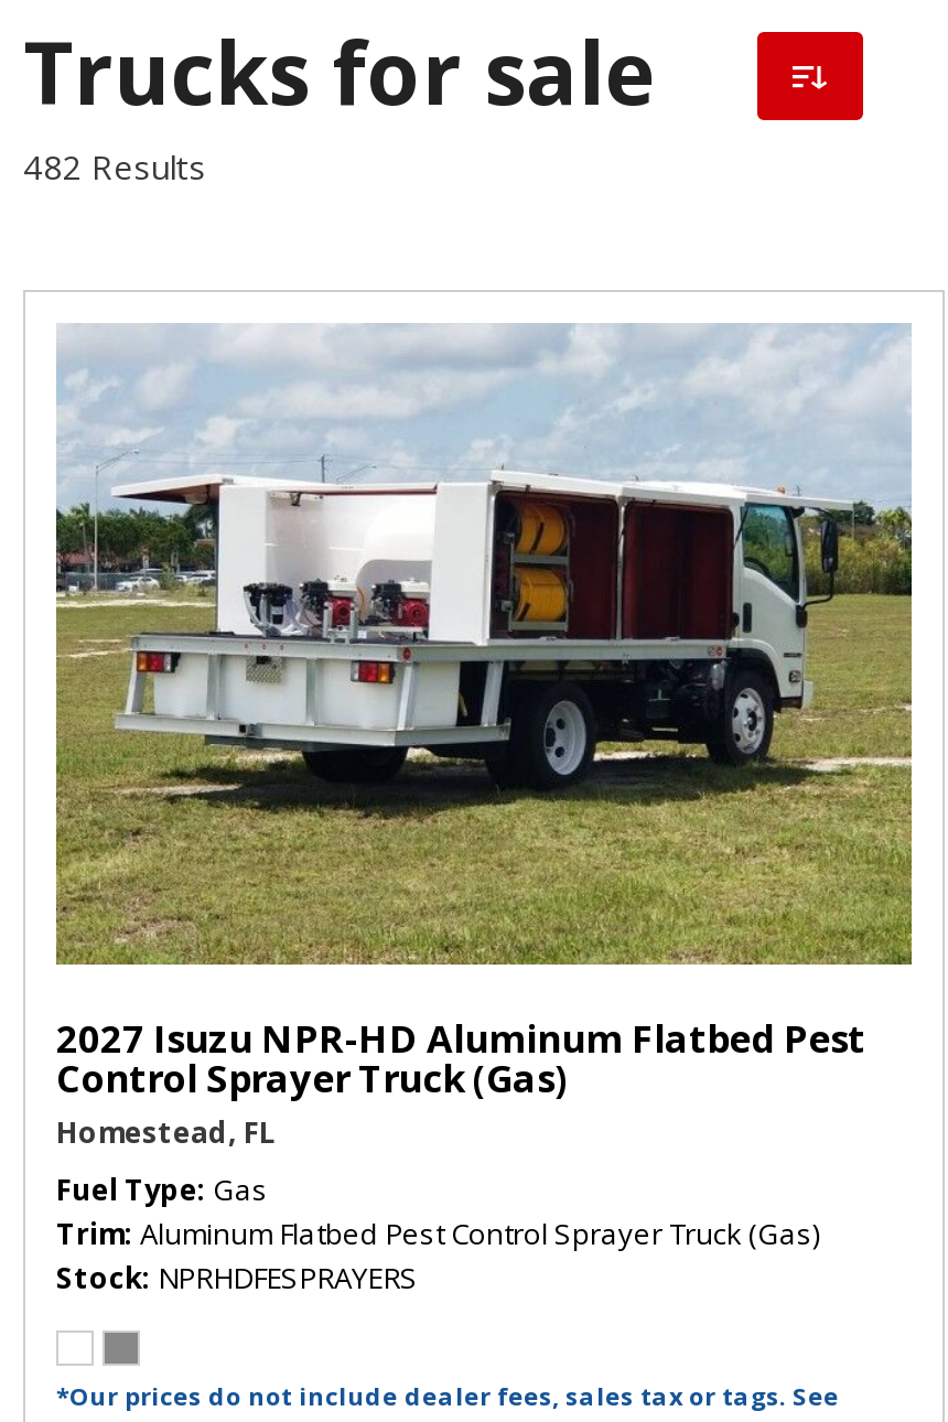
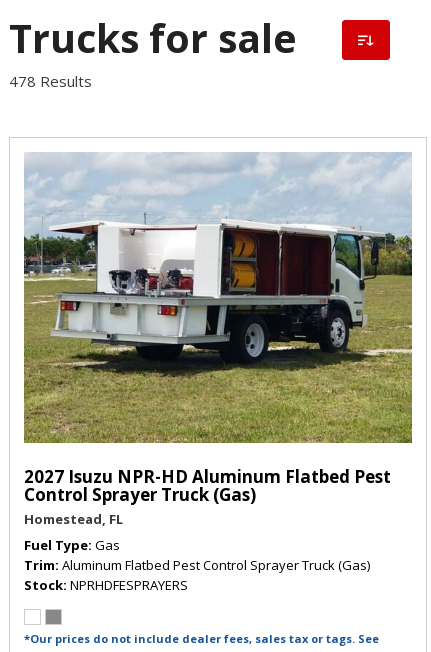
- 482 Results
+ 478 Results
